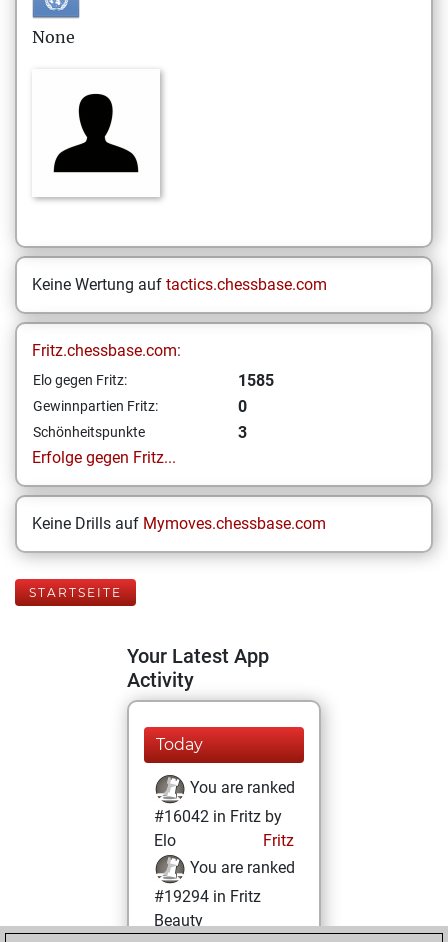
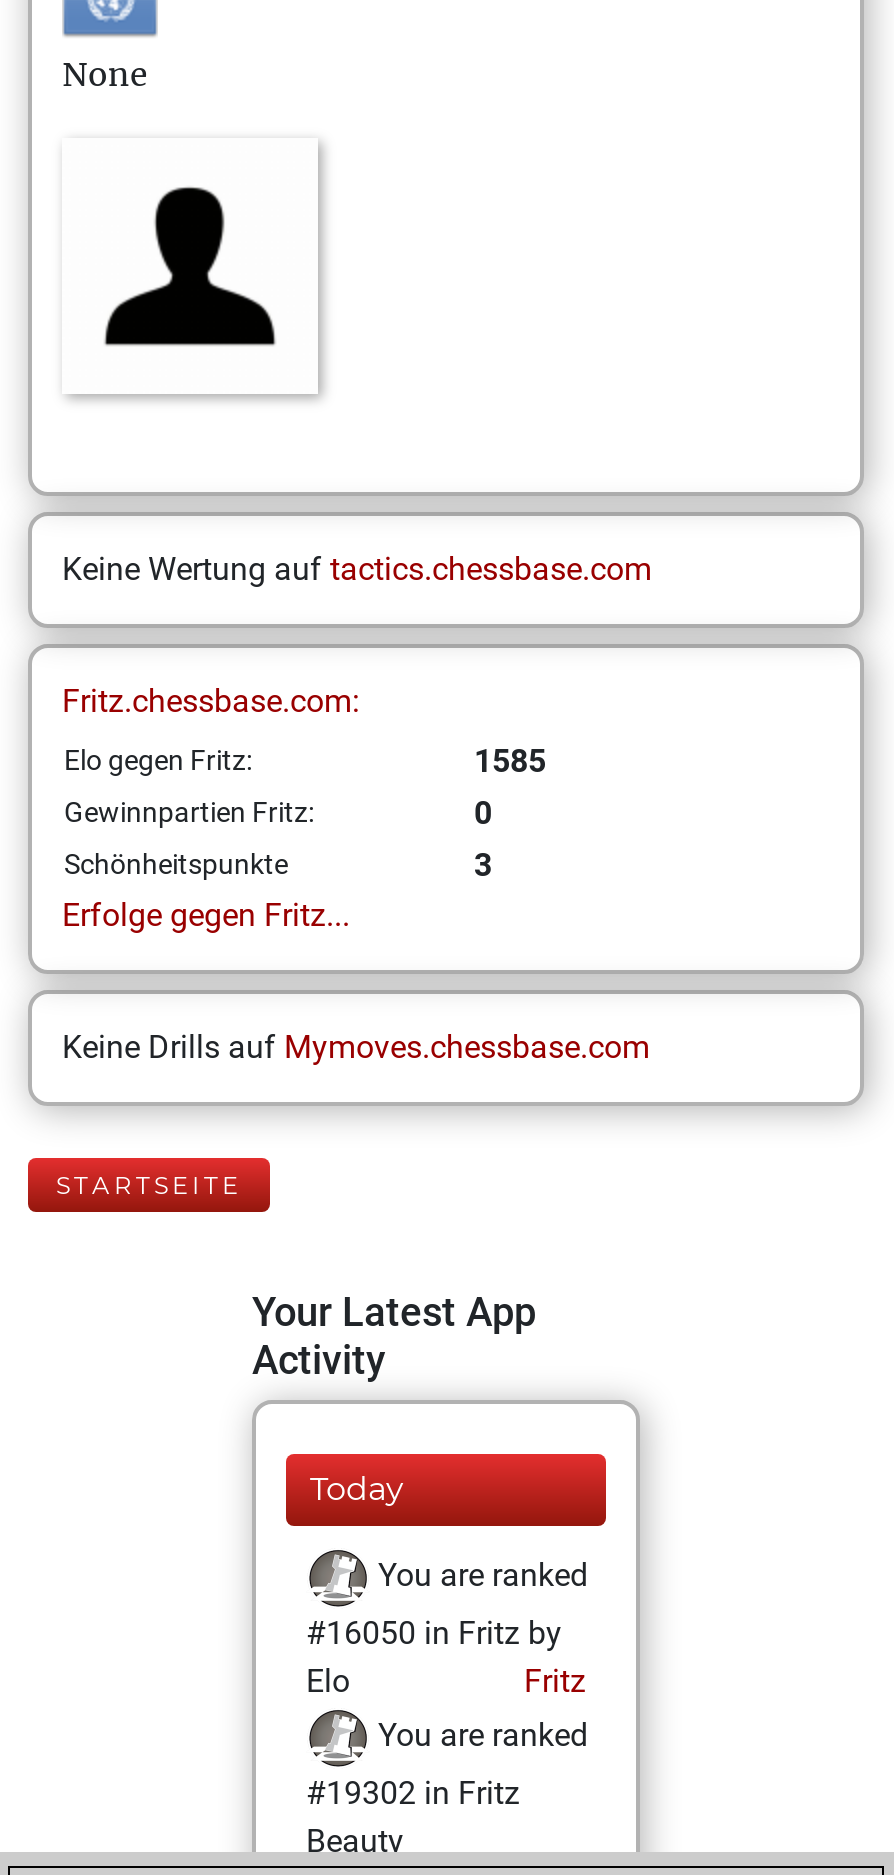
- #16042 in Fritz by
+ #16050 in Fritz by

- #19294 in Fritz
+ #19302 in Fritz
